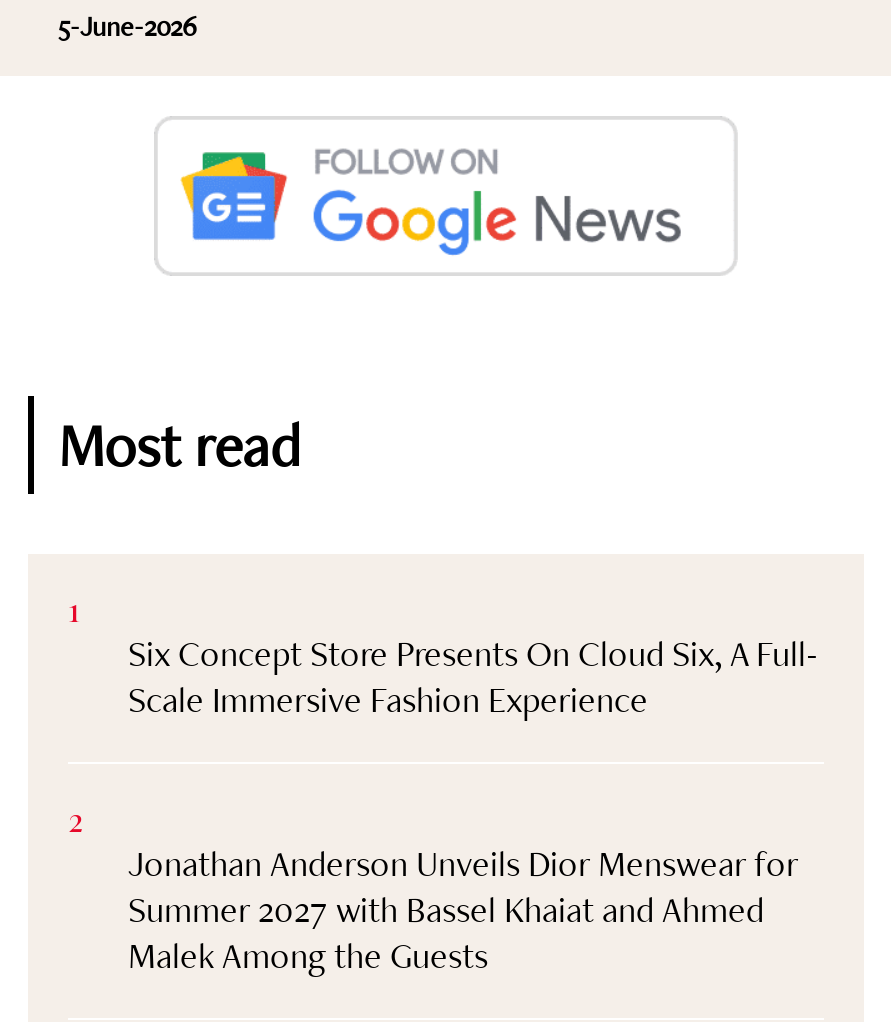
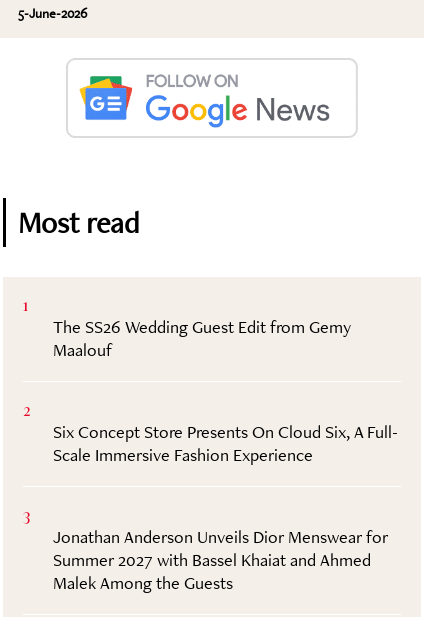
+ The SS26 Wedding Guest Edit from Gemy
+ Maalouf
+ 2

- 2
+ 3
